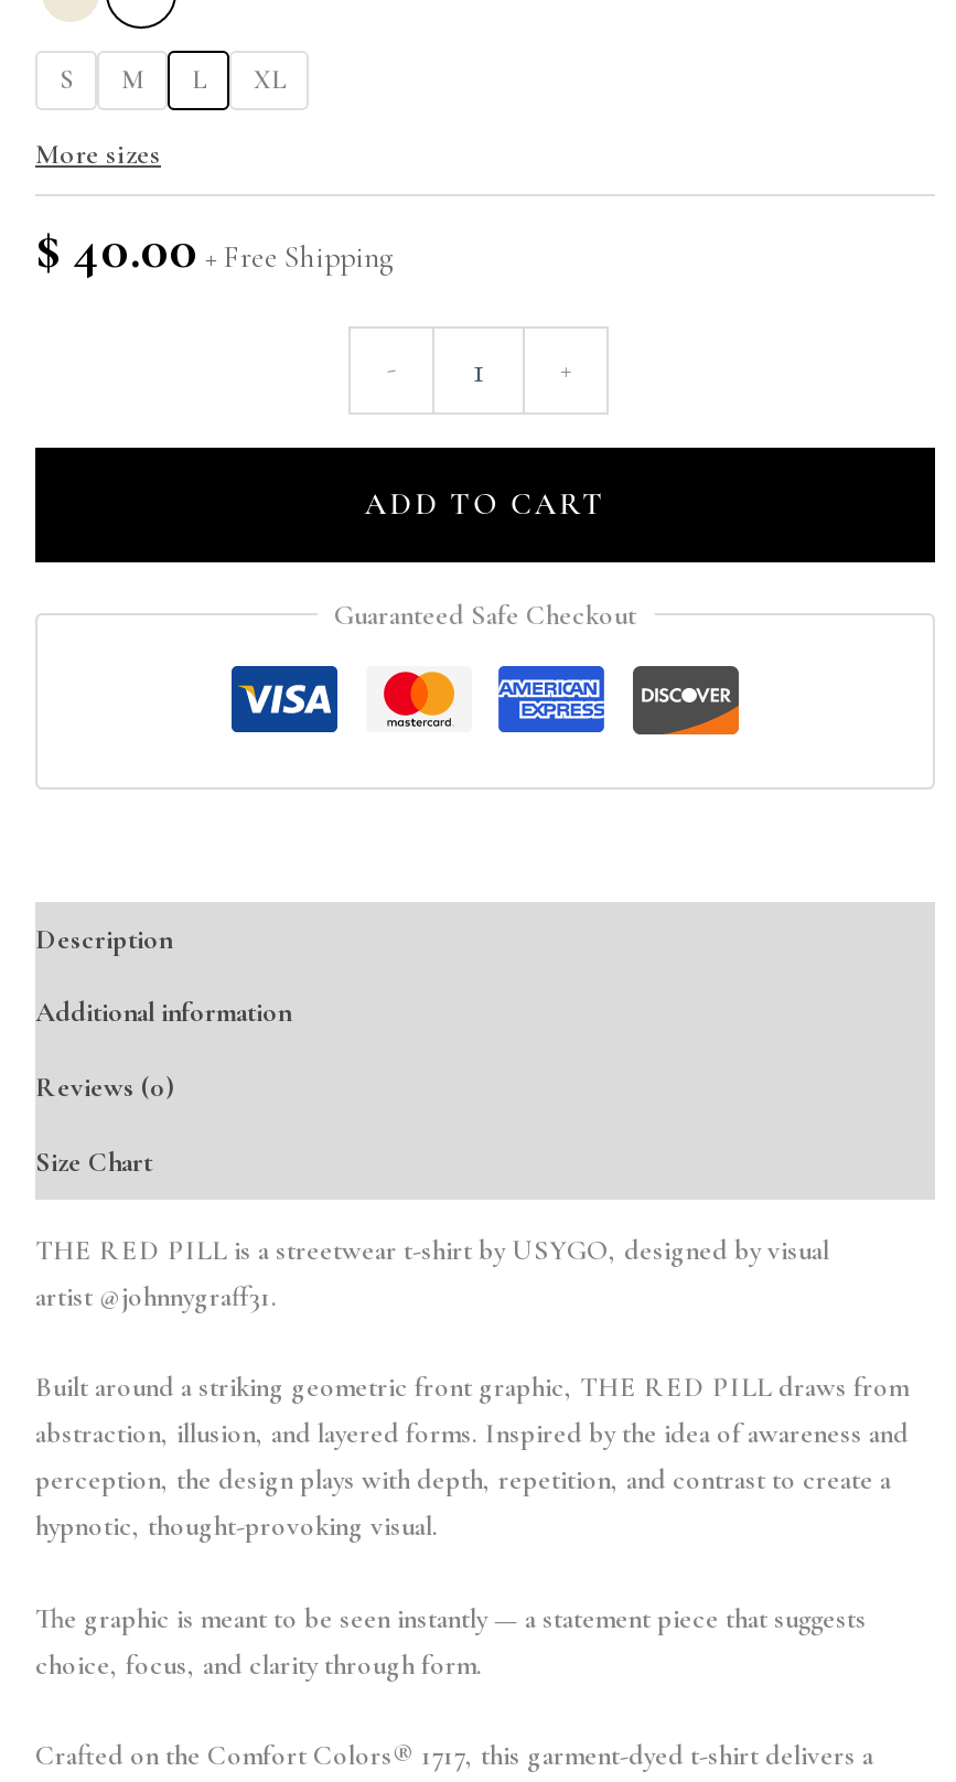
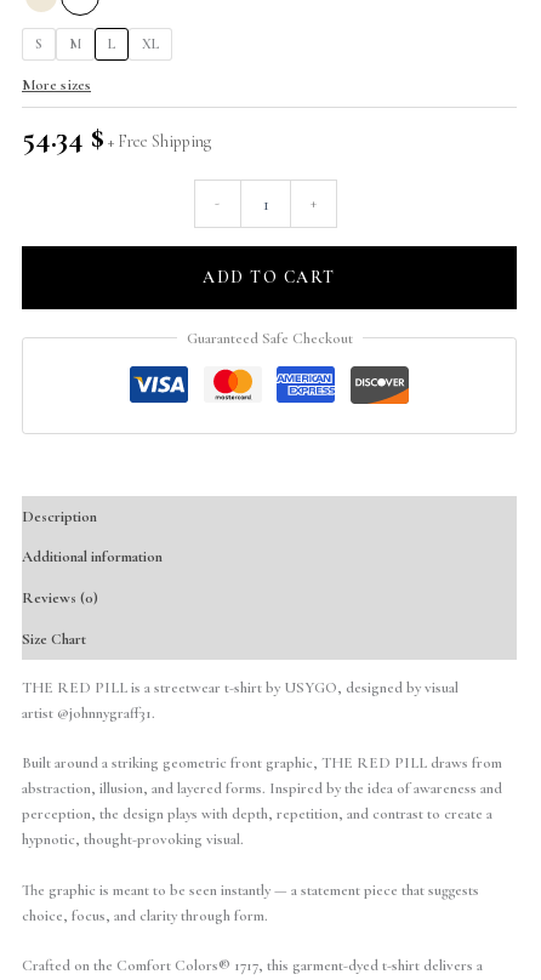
- $40.00
+ 54.34 $
